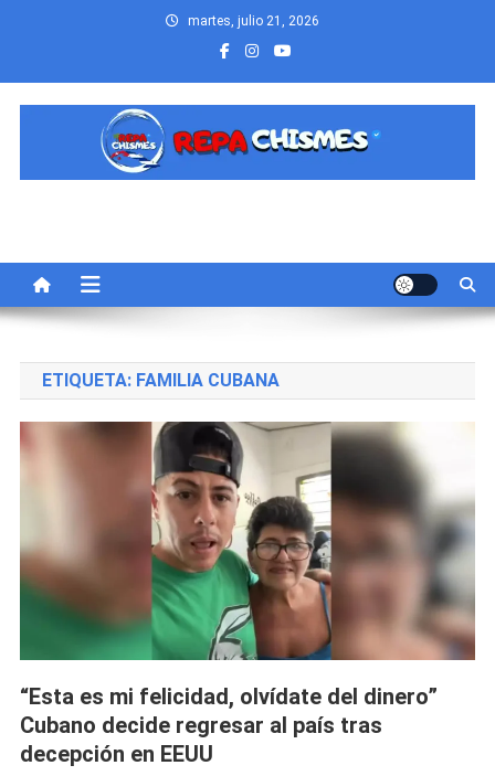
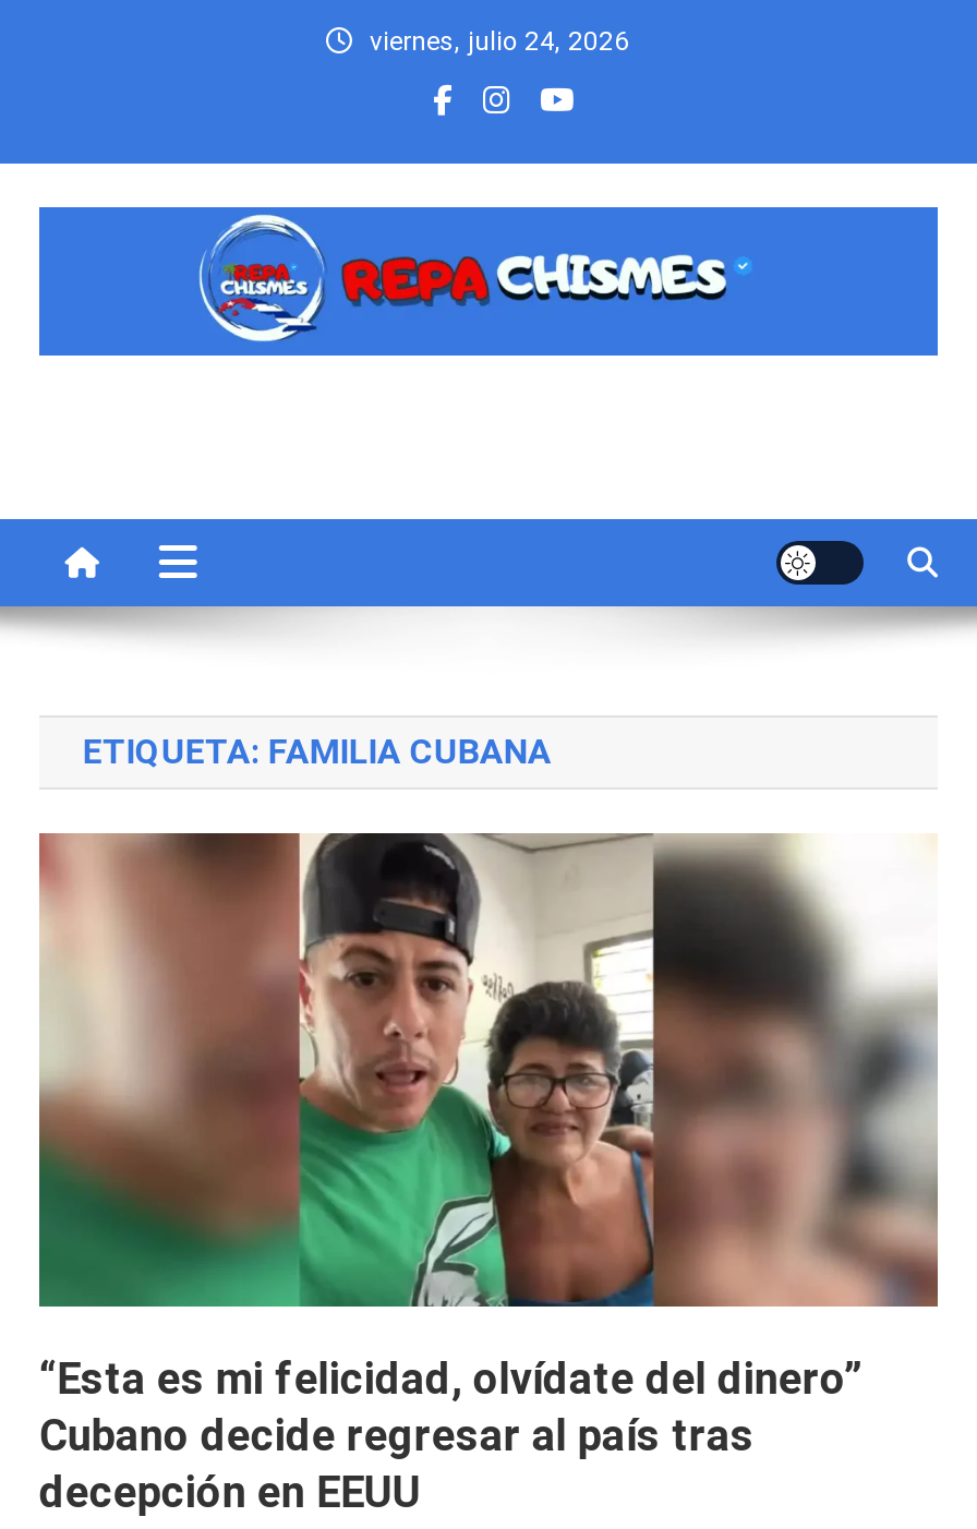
- martes, julio 21, 2026
+ viernes, julio 24, 2026
